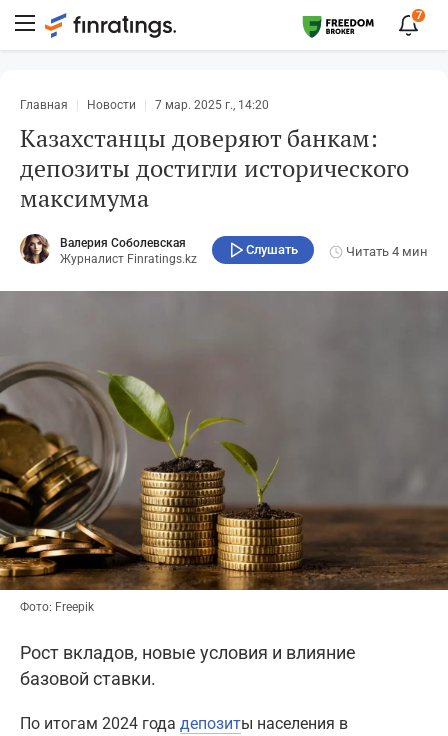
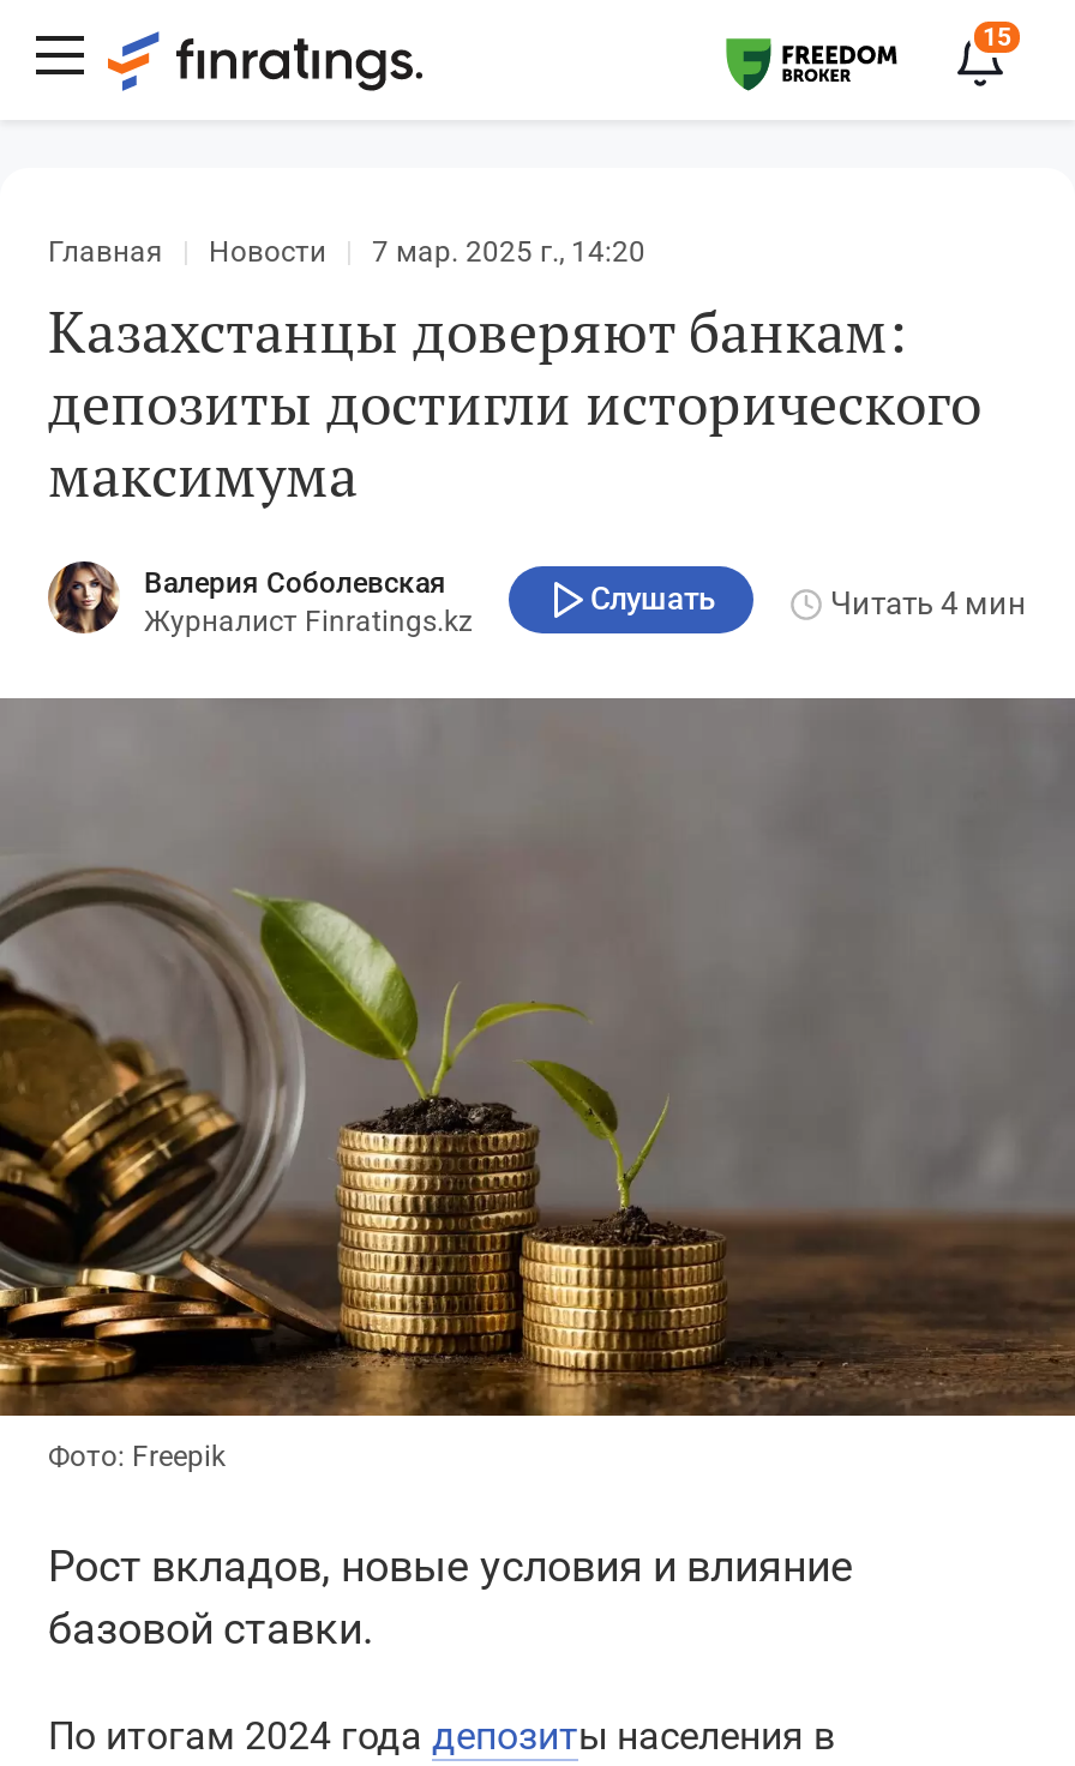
- 7
+ 15
